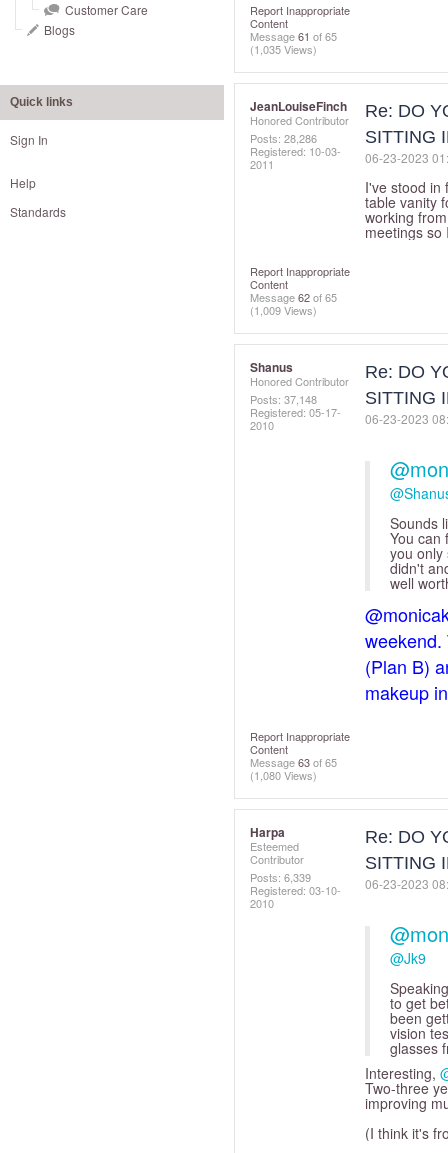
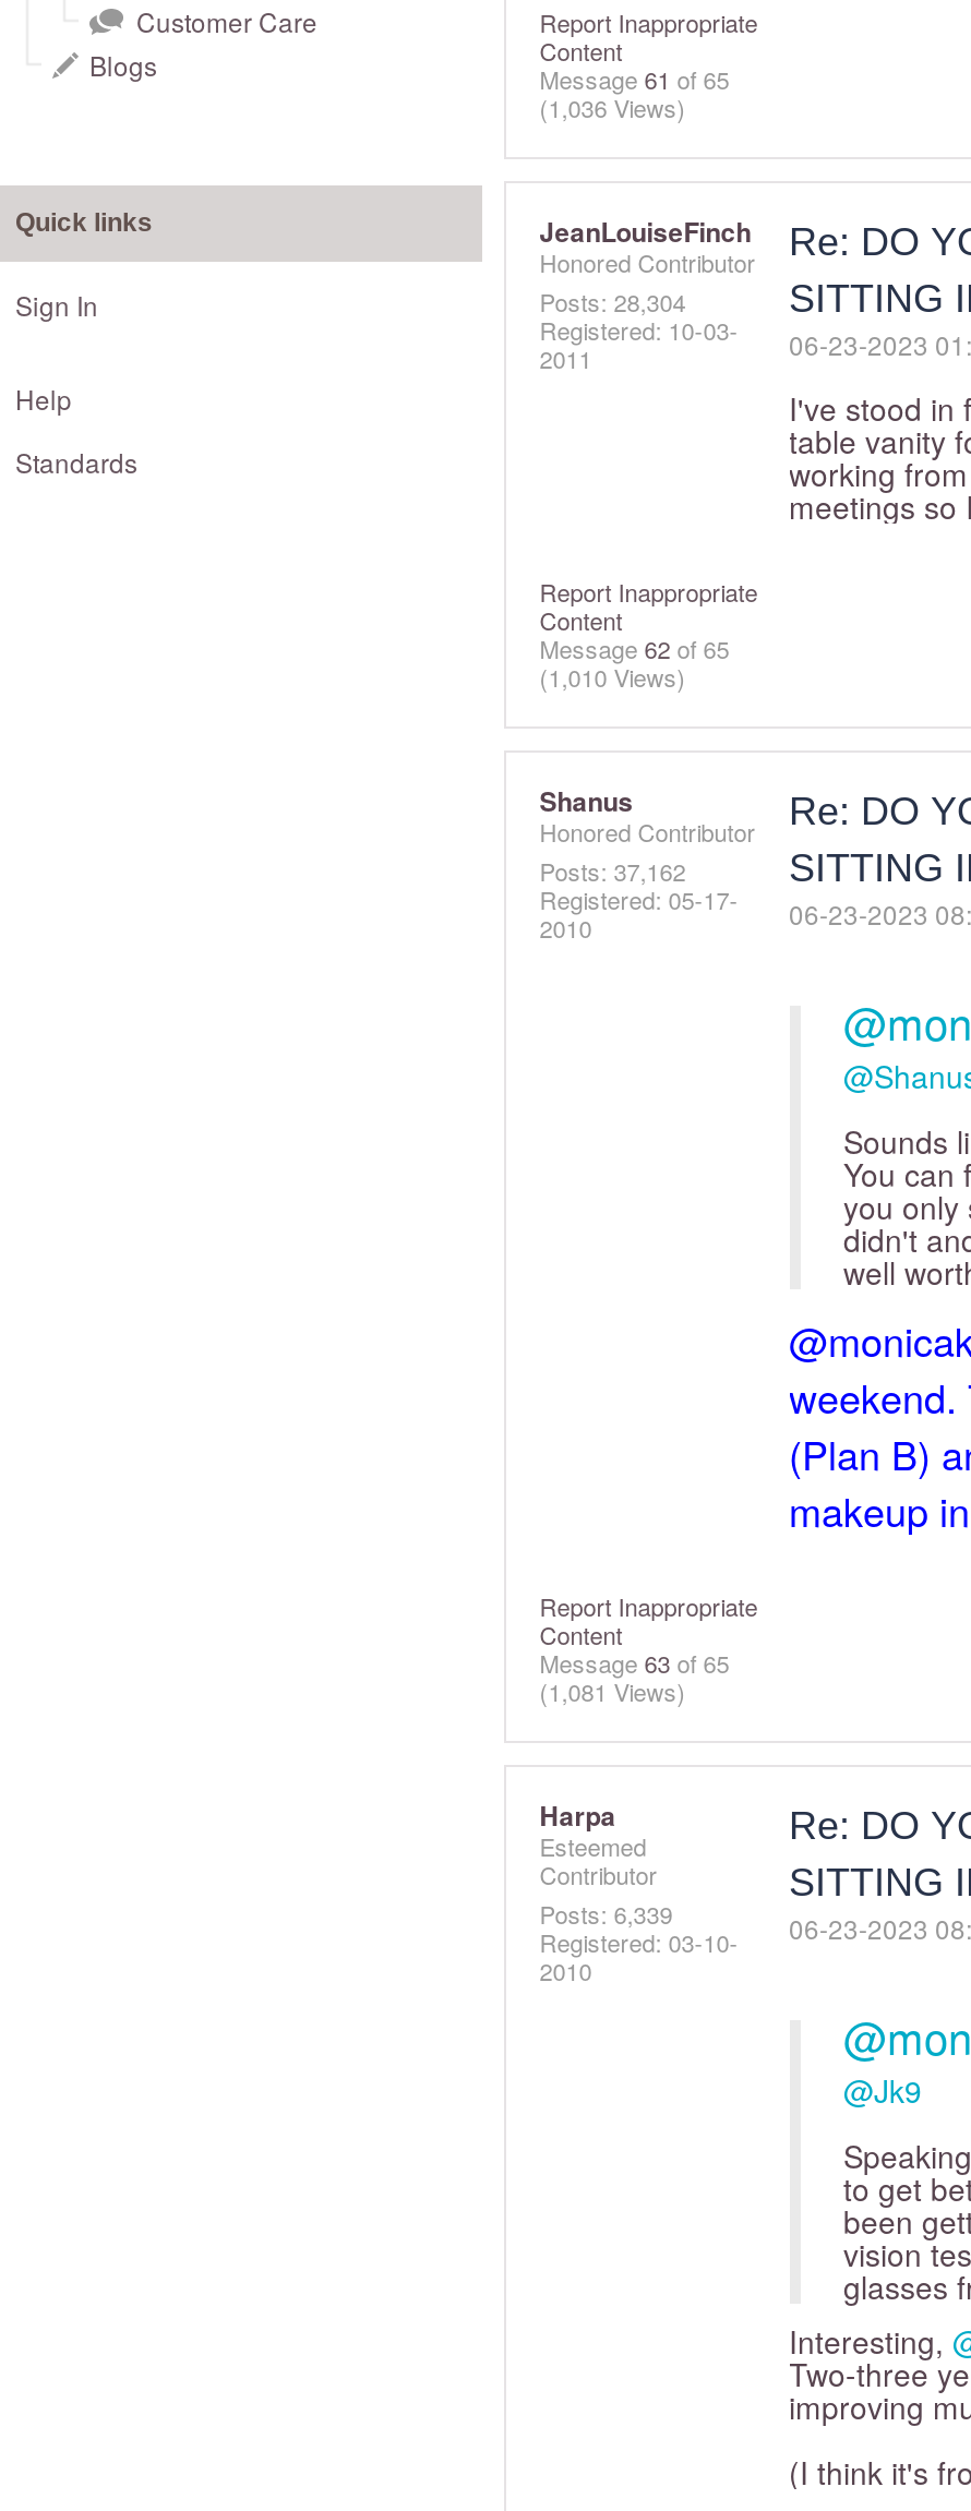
- (1,035 Views)
+ (1,036 Views)

- Posts: 28,286
+ Posts: 28,304

- (1,009 Views)
+ (1,010 Views)

- Posts: 37,148
+ Posts: 37,162

- (1,080 Views)
+ (1,081 Views)
